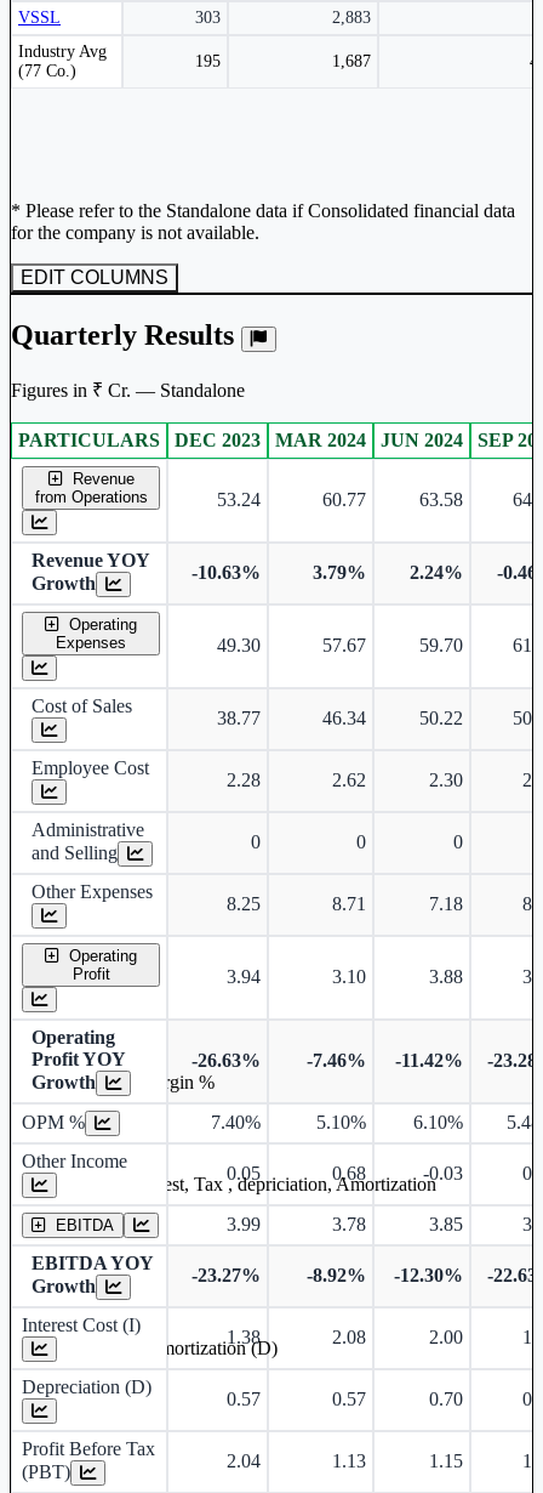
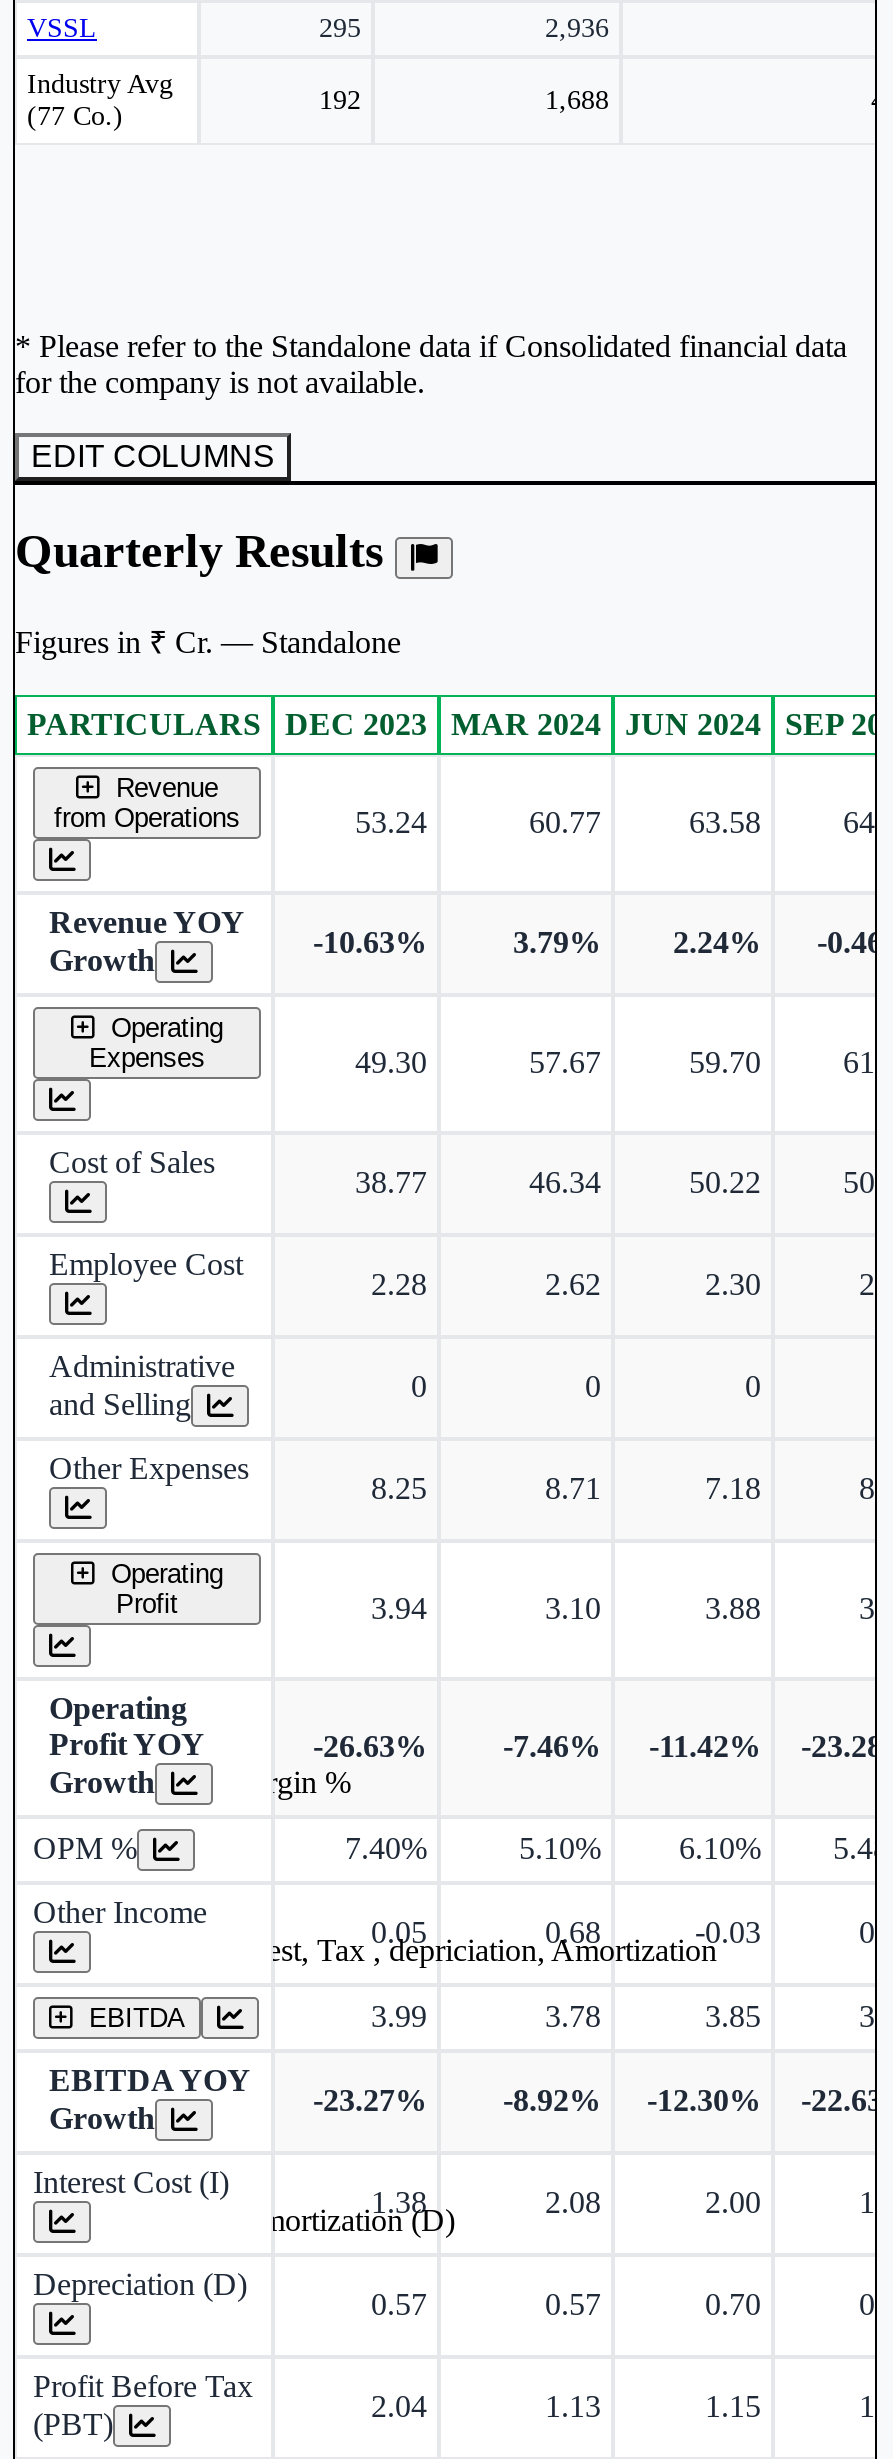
- 303
+ 295

- 2,883
+ 2,936

- 195
+ 192

- 1,687
+ 1,688
